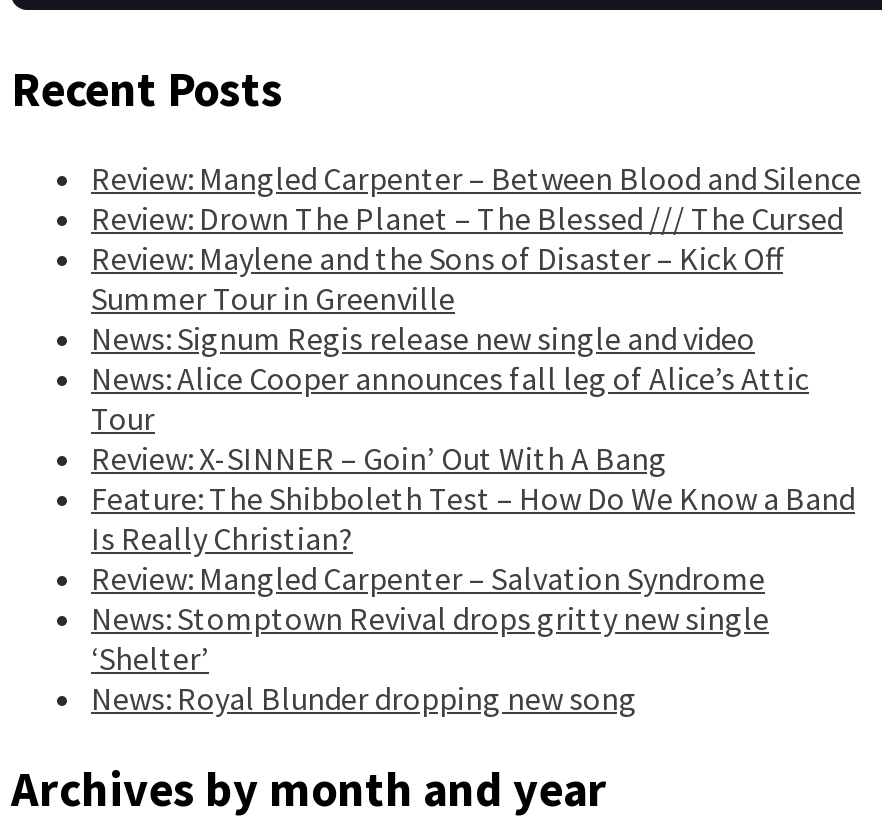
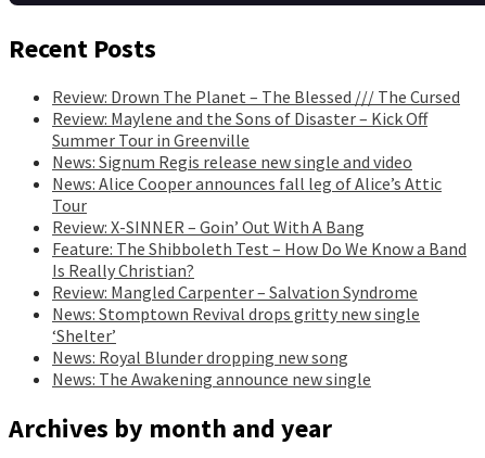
- Review: Mangled Carpenter – Between Blood and Silence

moved up: Review: Drown The Planet – The Blessed /// The Cursed | Review: Maylene and the Sons of Disaster – Kick Off | Summer Tour in Greenville | ... | ‘Shelter’ | News: Royal Blunder dropping new song

+ News: The Awakening announce new single
